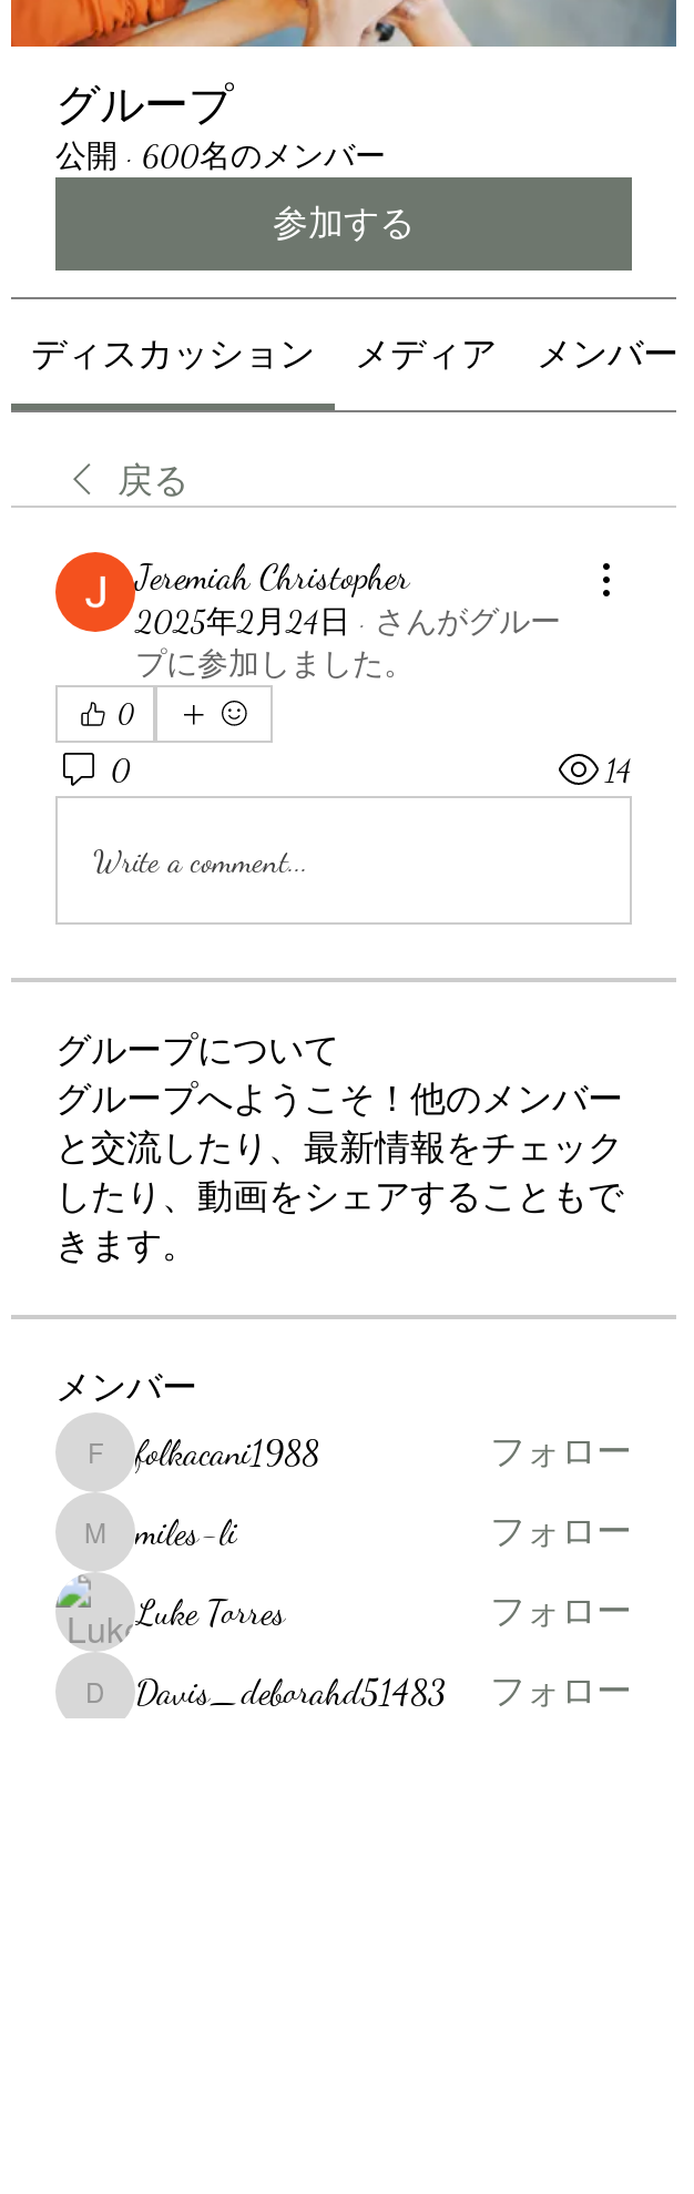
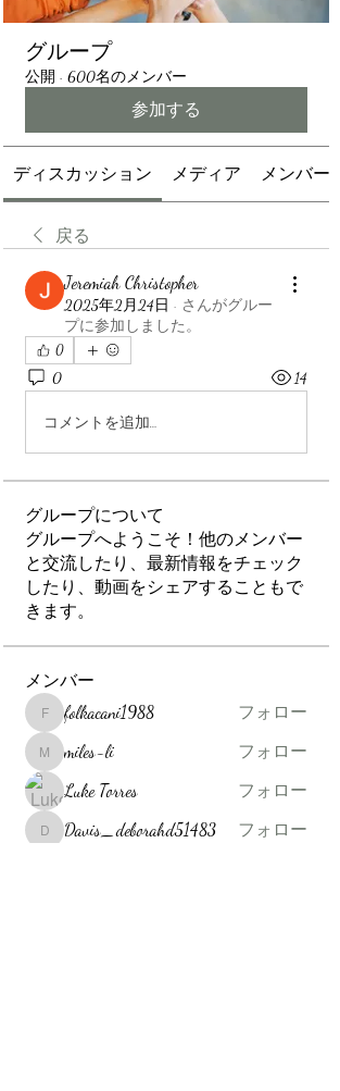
- Write a comment...
+ コメントを追加…
